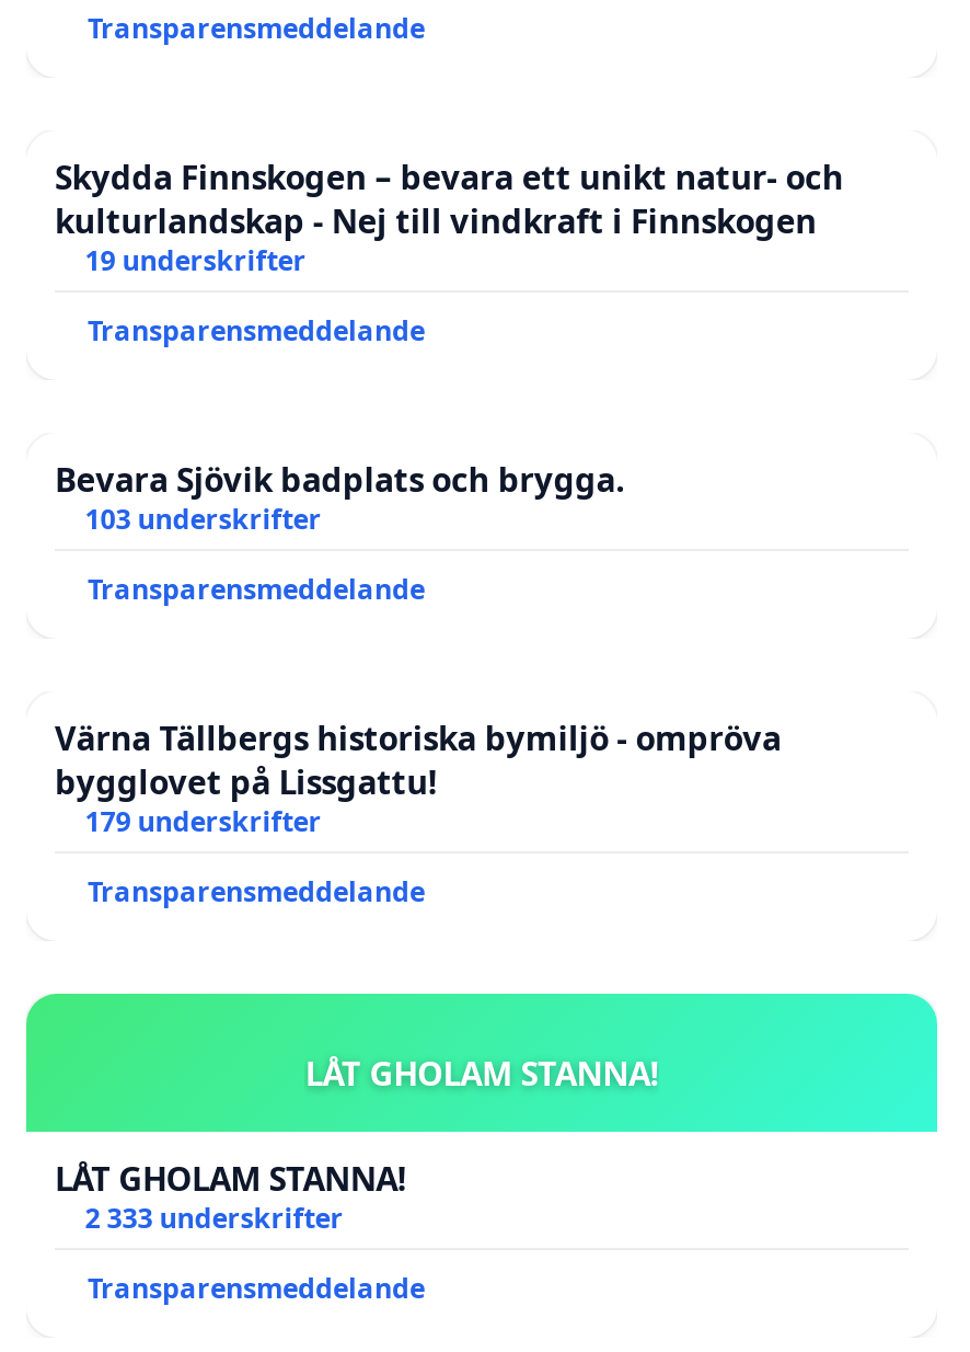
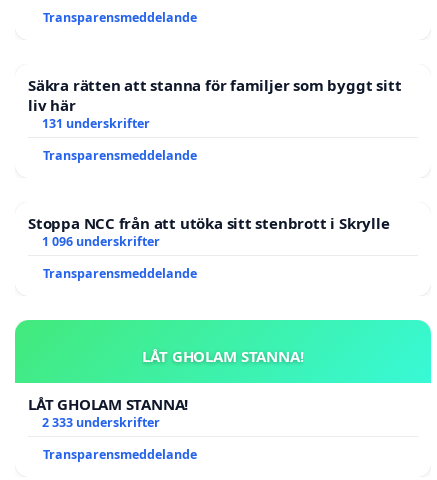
- Skydda Finnskogen – bevara ett unikt natur- och
- kulturlandskap - Nej till vindkraft i Finnskogen
- 19 underskrifter
+ Säkra rätten att stanna för familjer som byggt sitt
+ liv här
+ 131 underskrifter

- Bevara Sjövik badplats och brygga.
- 103 underskrifter
- Transparensmeddelande
- Värna Tällbergs historiska bymiljö - ompröva
- bygglovet på Lissgattu!
- 179 underskrifter
+ Stoppa NCC från att utöka sitt stenbrott i Skrylle
+ 1 096 underskrifter
